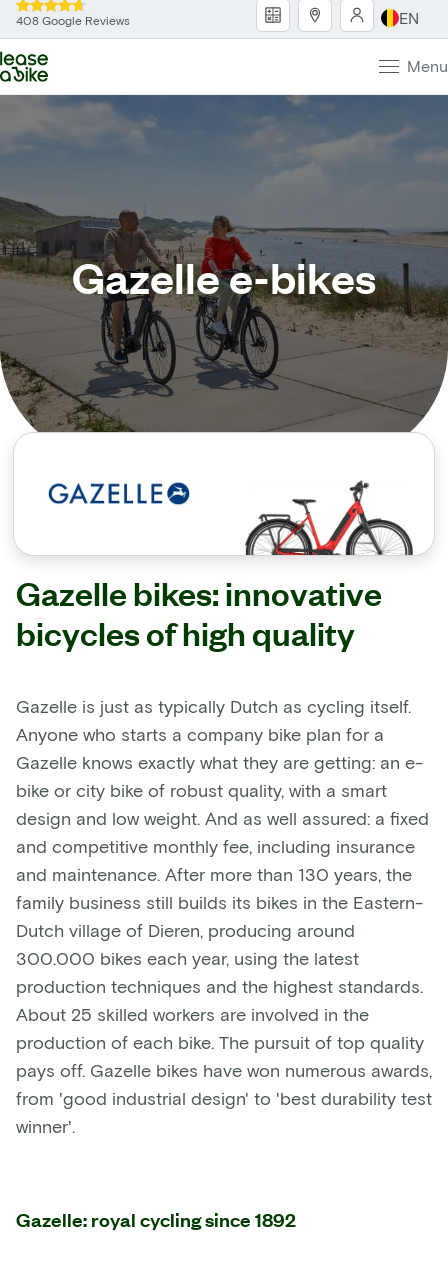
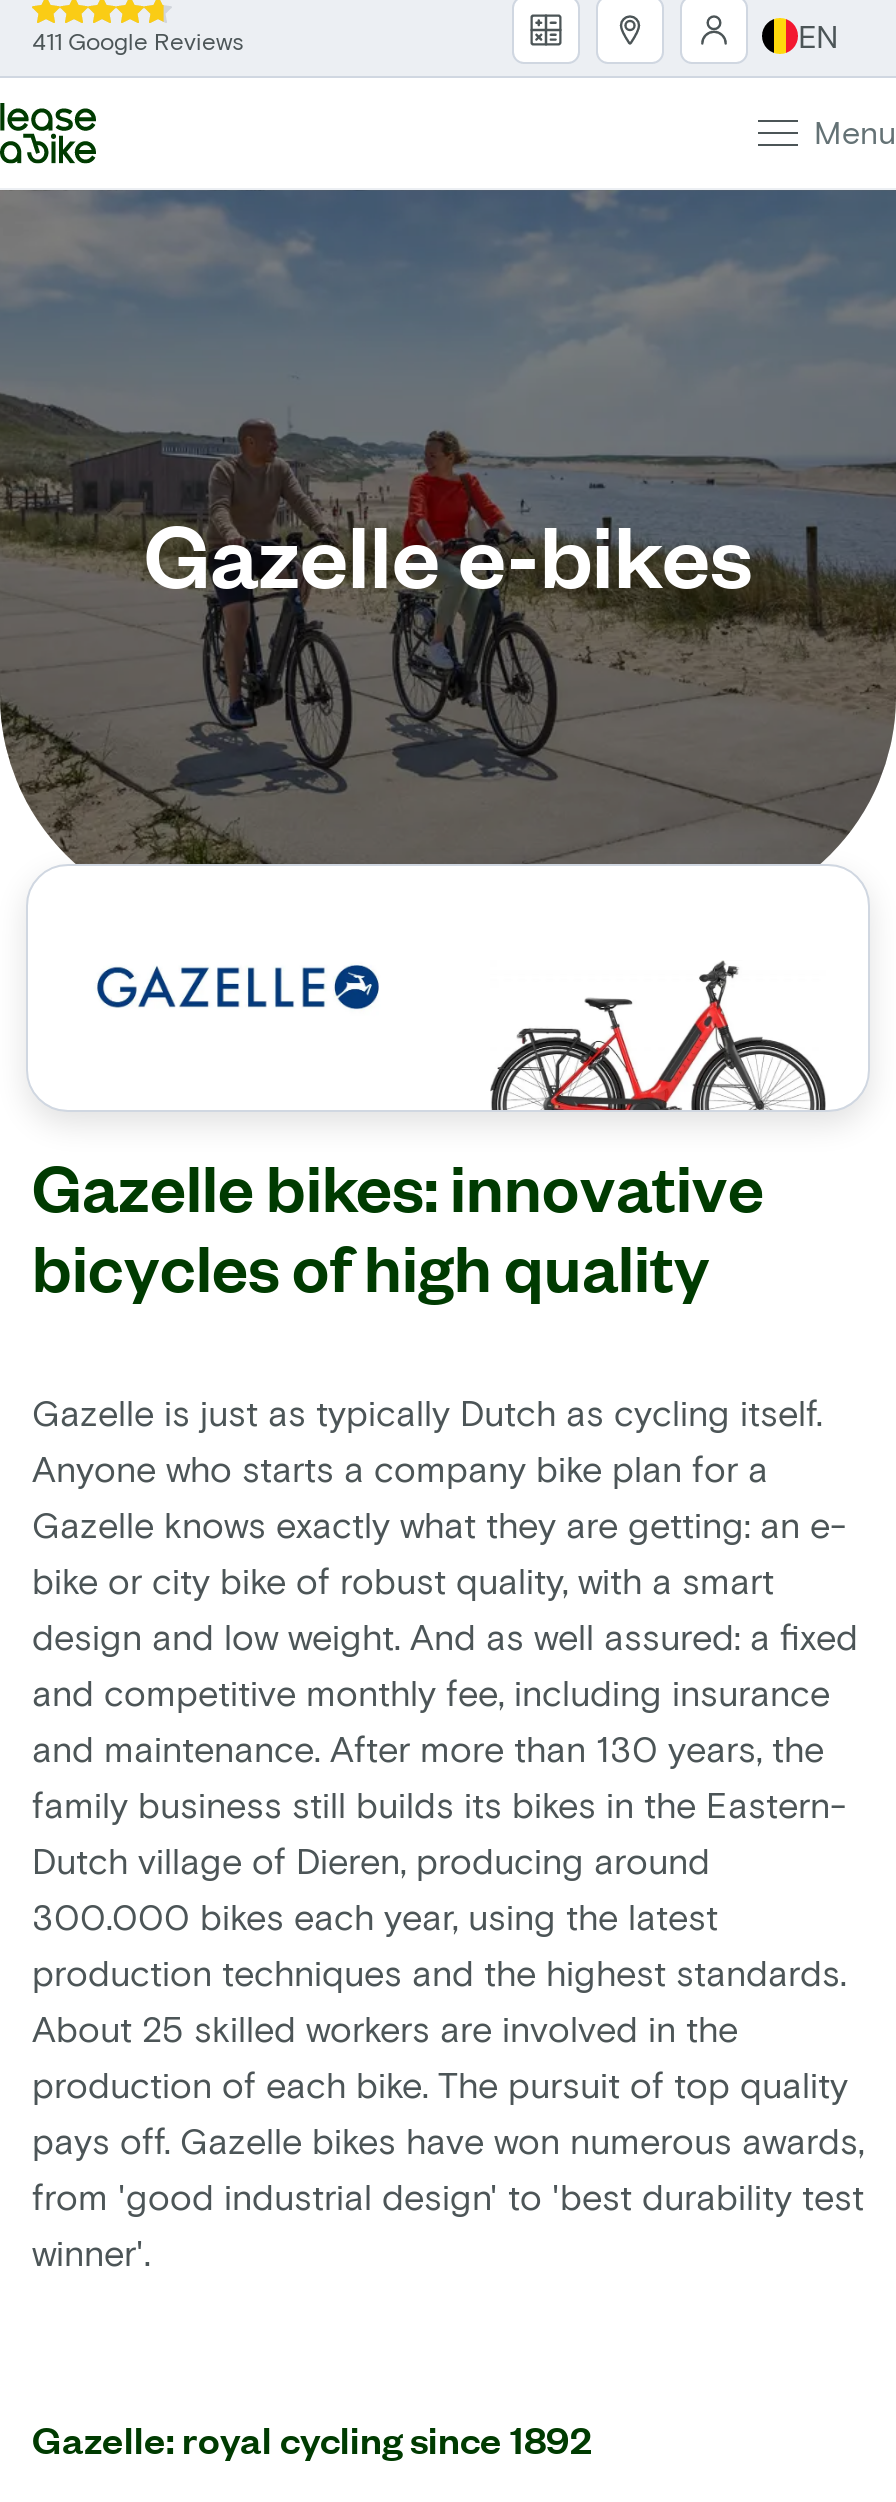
- 408 Google Reviews
+ 411 Google Reviews
